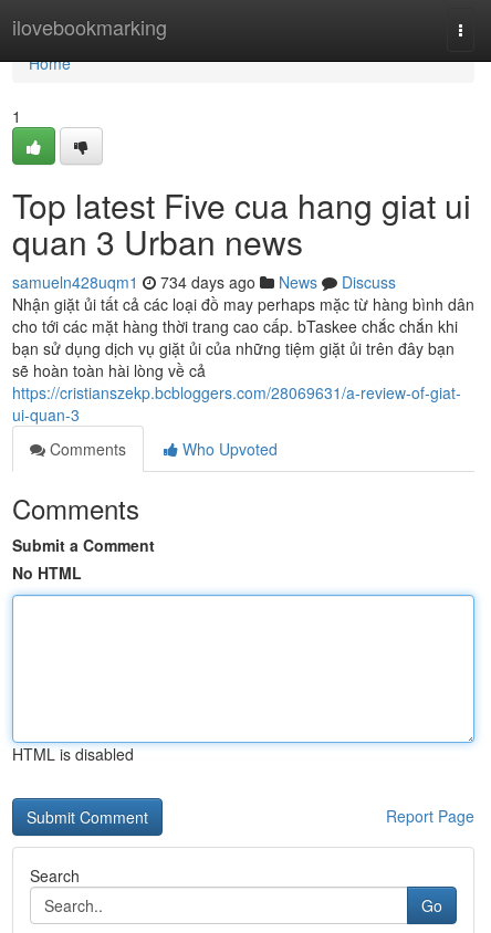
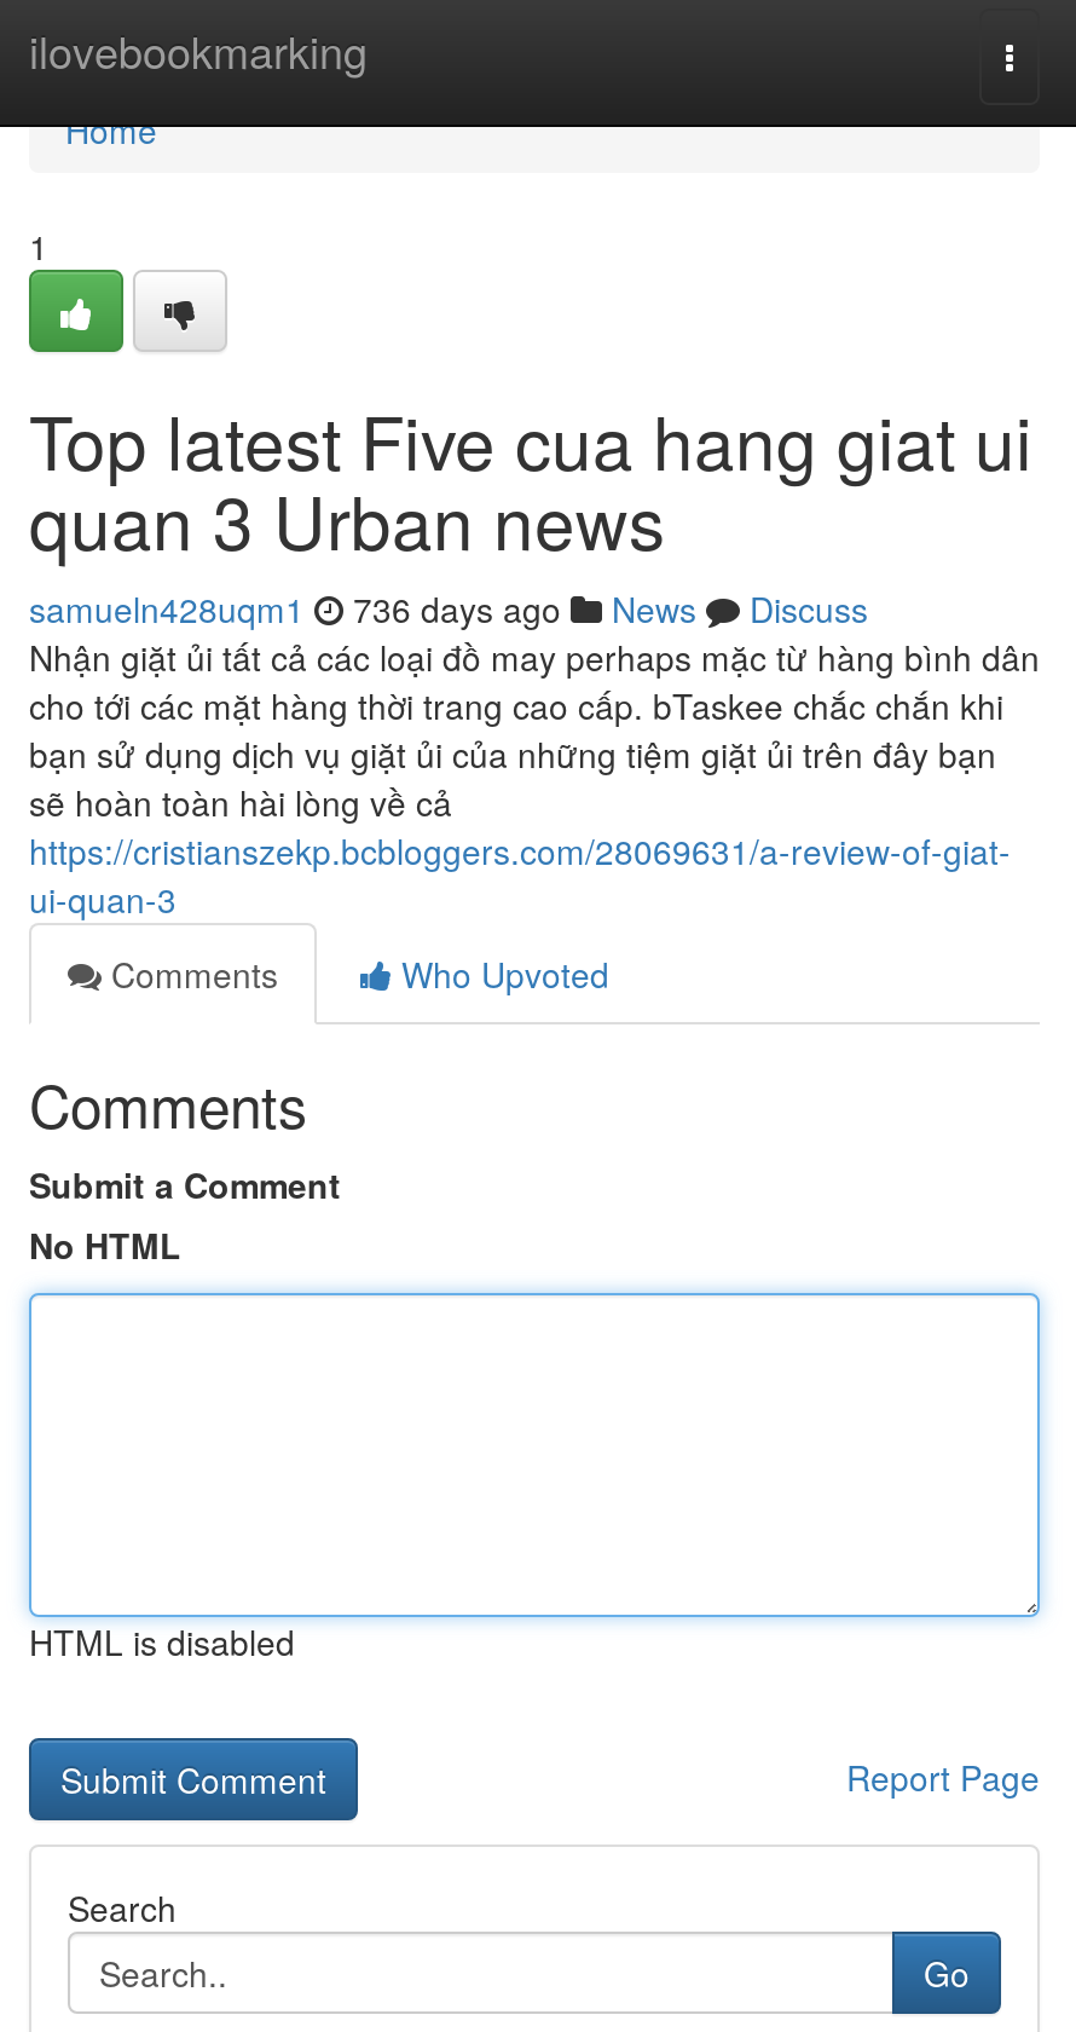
- samueln428uqm1 734 days ago News Discuss
+ samueln428uqm1 736 days ago News Discuss
